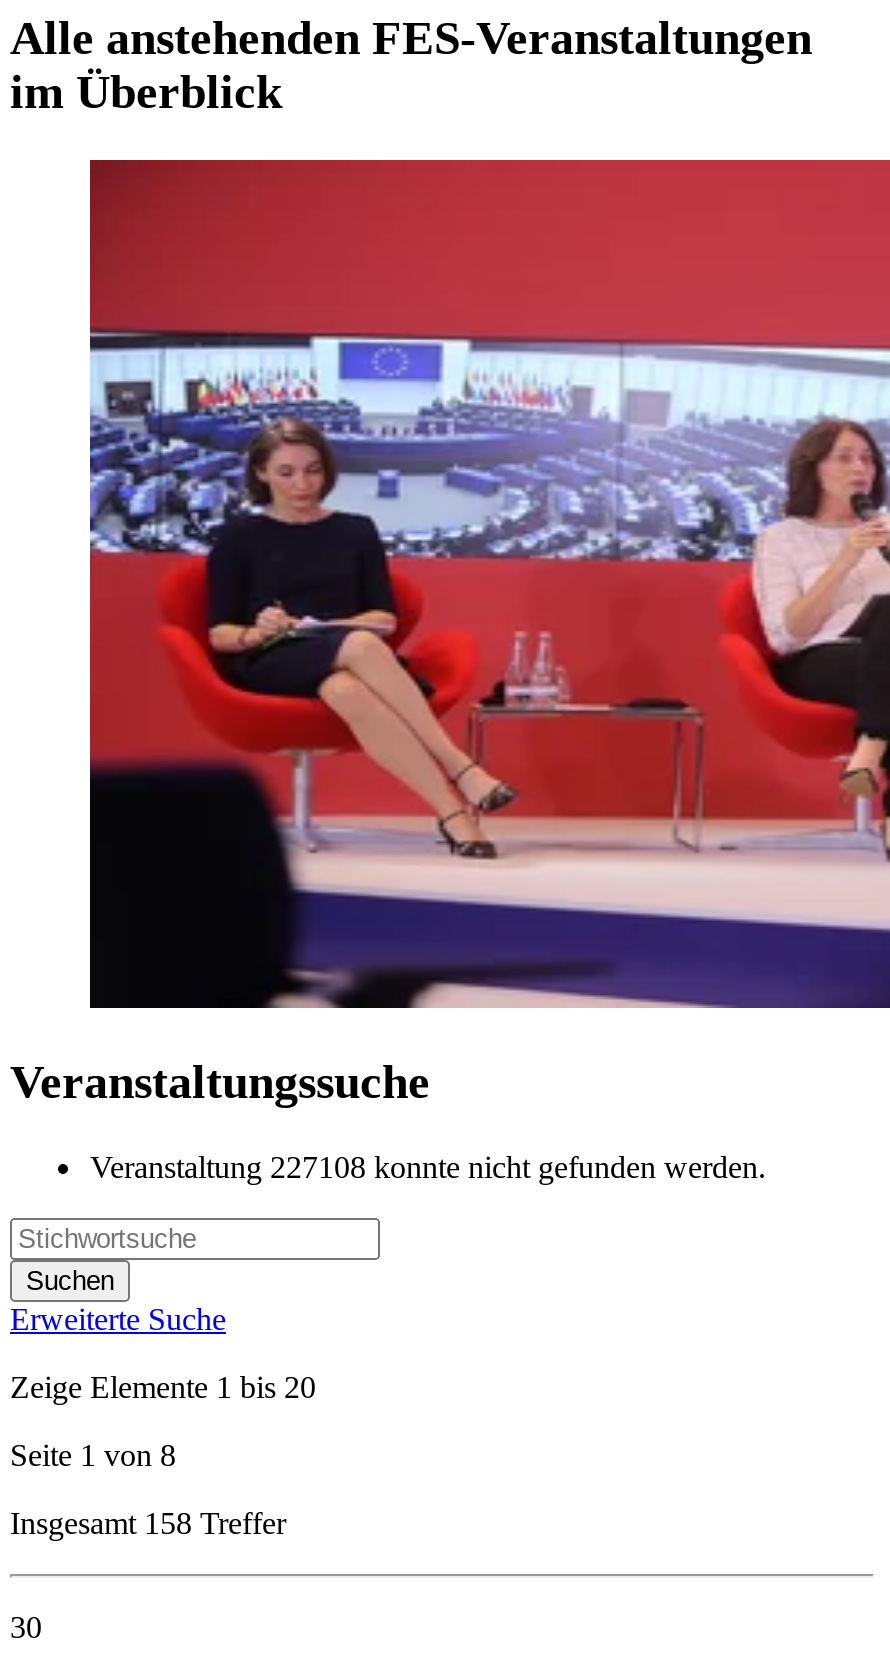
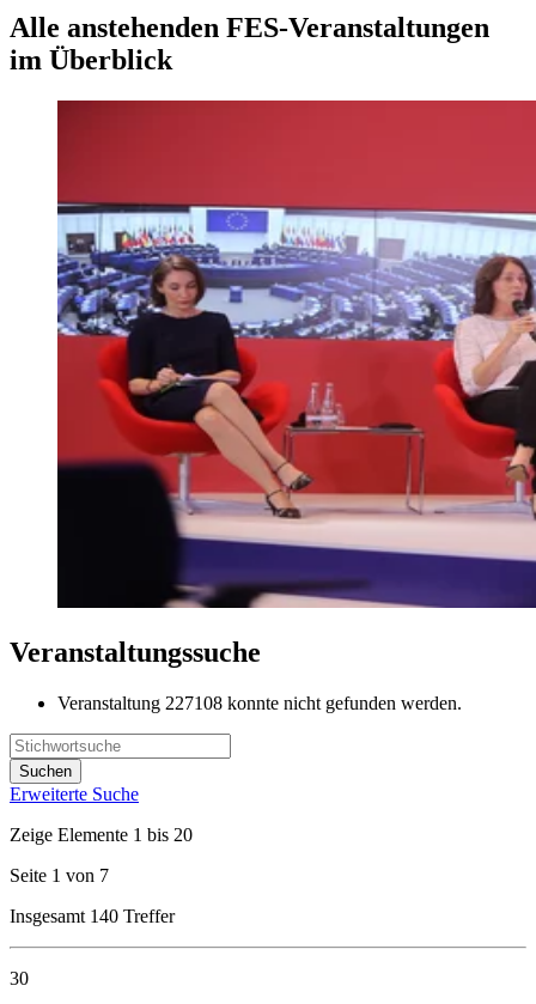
- Seite 1 von 8
+ Seite 1 von 7

- Insgesamt 158 Treffer
+ Insgesamt 140 Treffer
